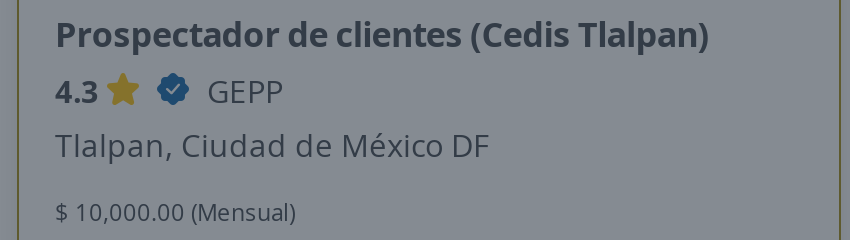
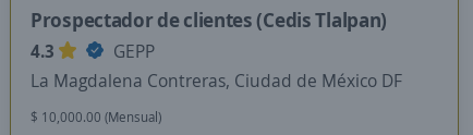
- Tlalpan, Ciudad de México DF
+ La Magdalena Contreras, Ciudad de México DF
